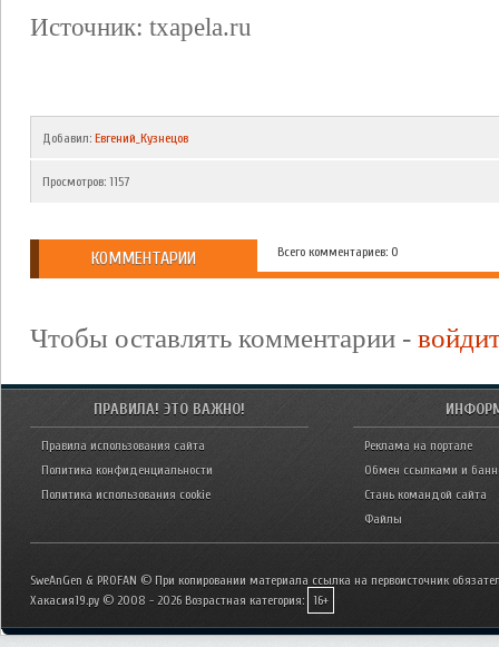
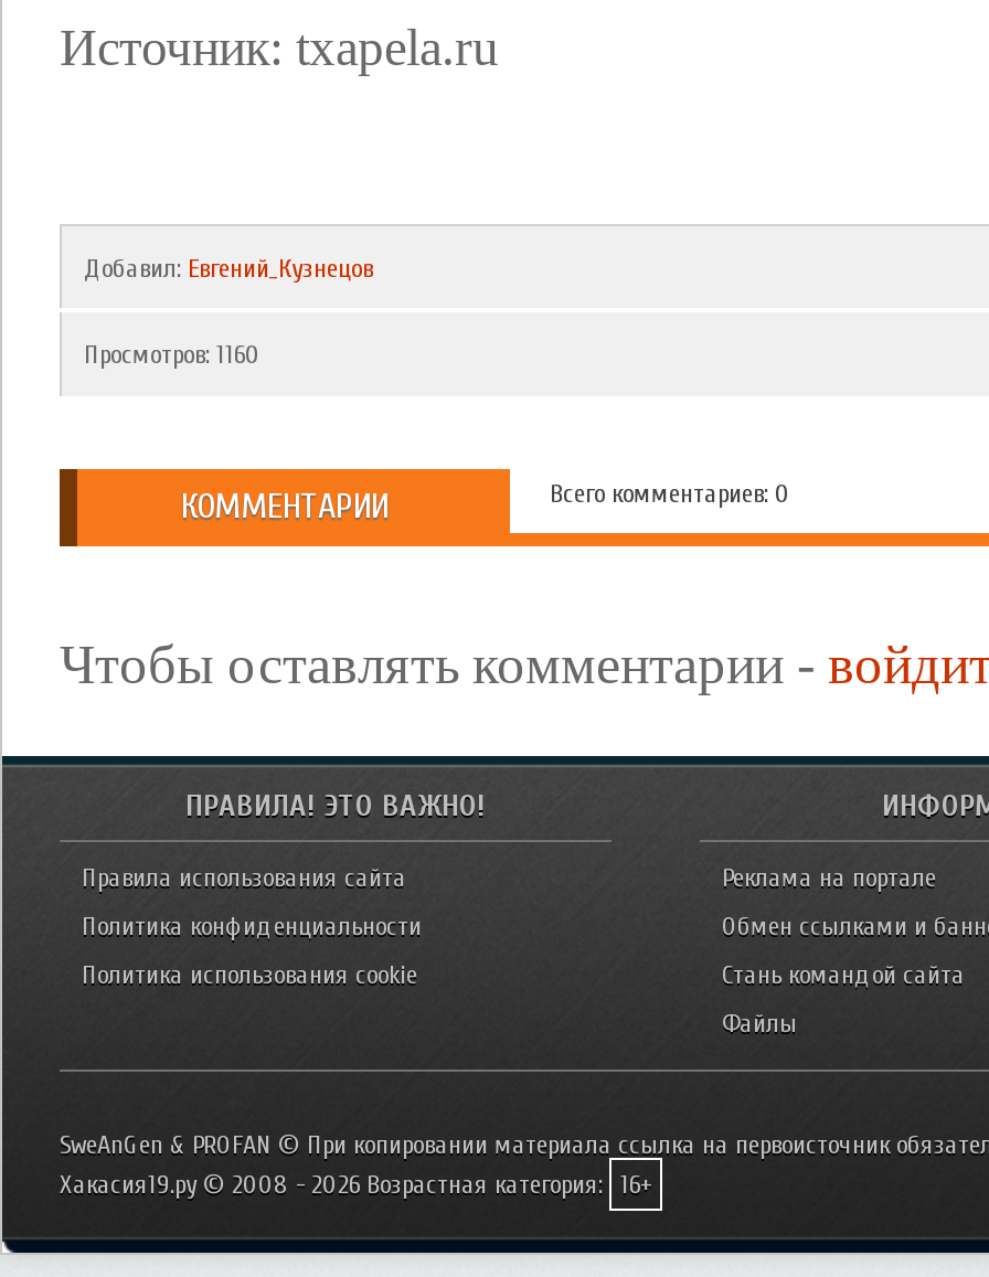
- Просмотров 1157
+ Просмотров 1160
